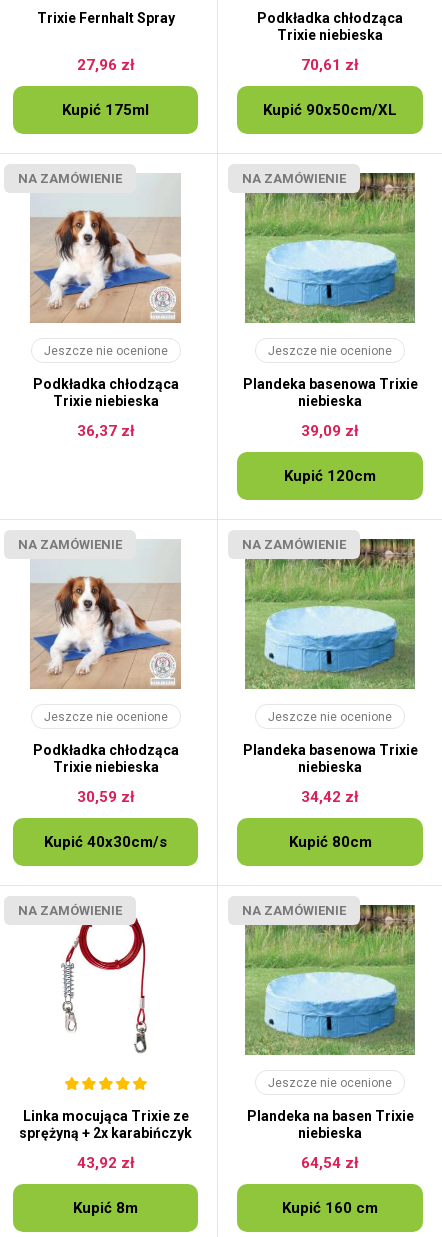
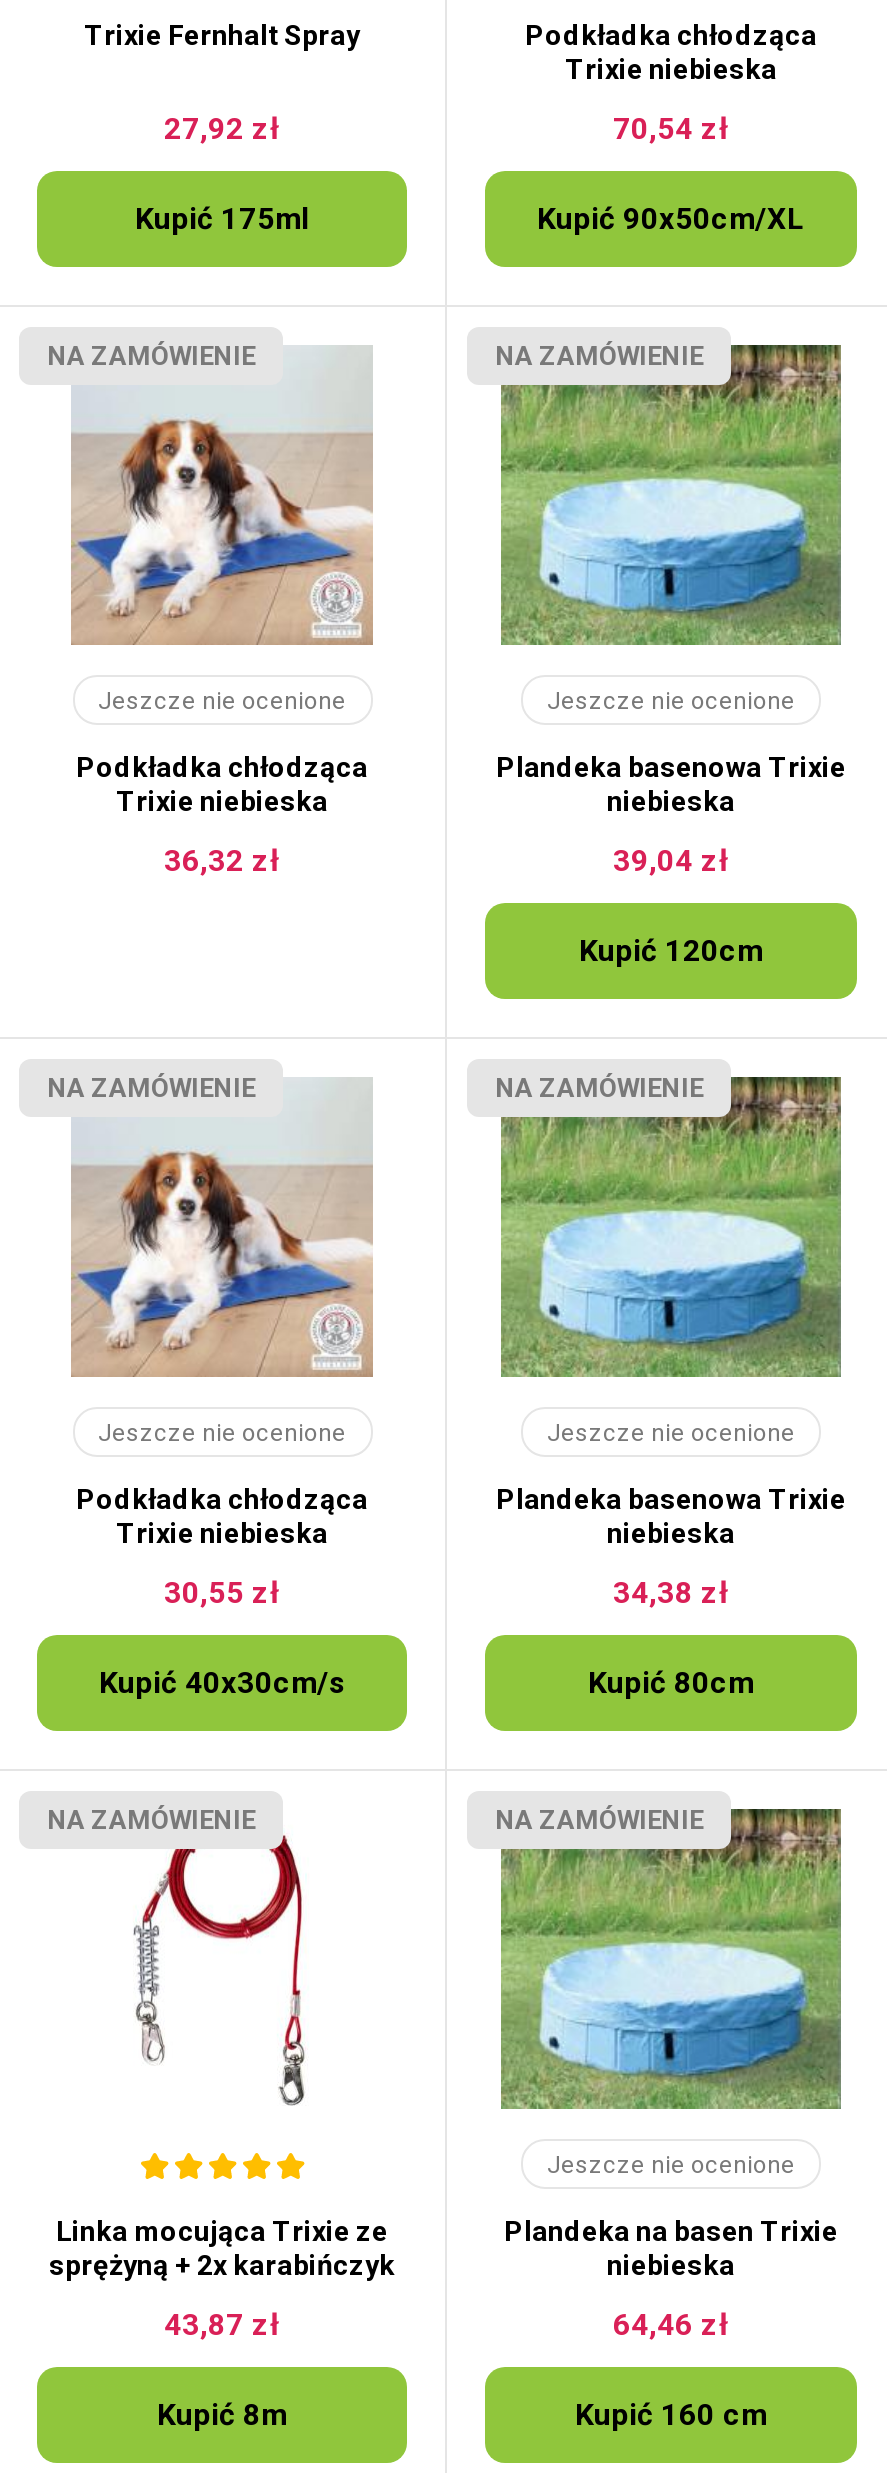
- 27,96 zł
+ 27,92 zł

- 70,61 zł
+ 70,54 zł

- 36,37 zł
+ 36,32 zł

- 39,09 zł
+ 39,04 zł

- 30,59 zł
+ 30,55 zł

- 34,42 zł
+ 34,38 zł

- 43,92 zł
+ 43,87 zł

- 64,54 zł
+ 64,46 zł
